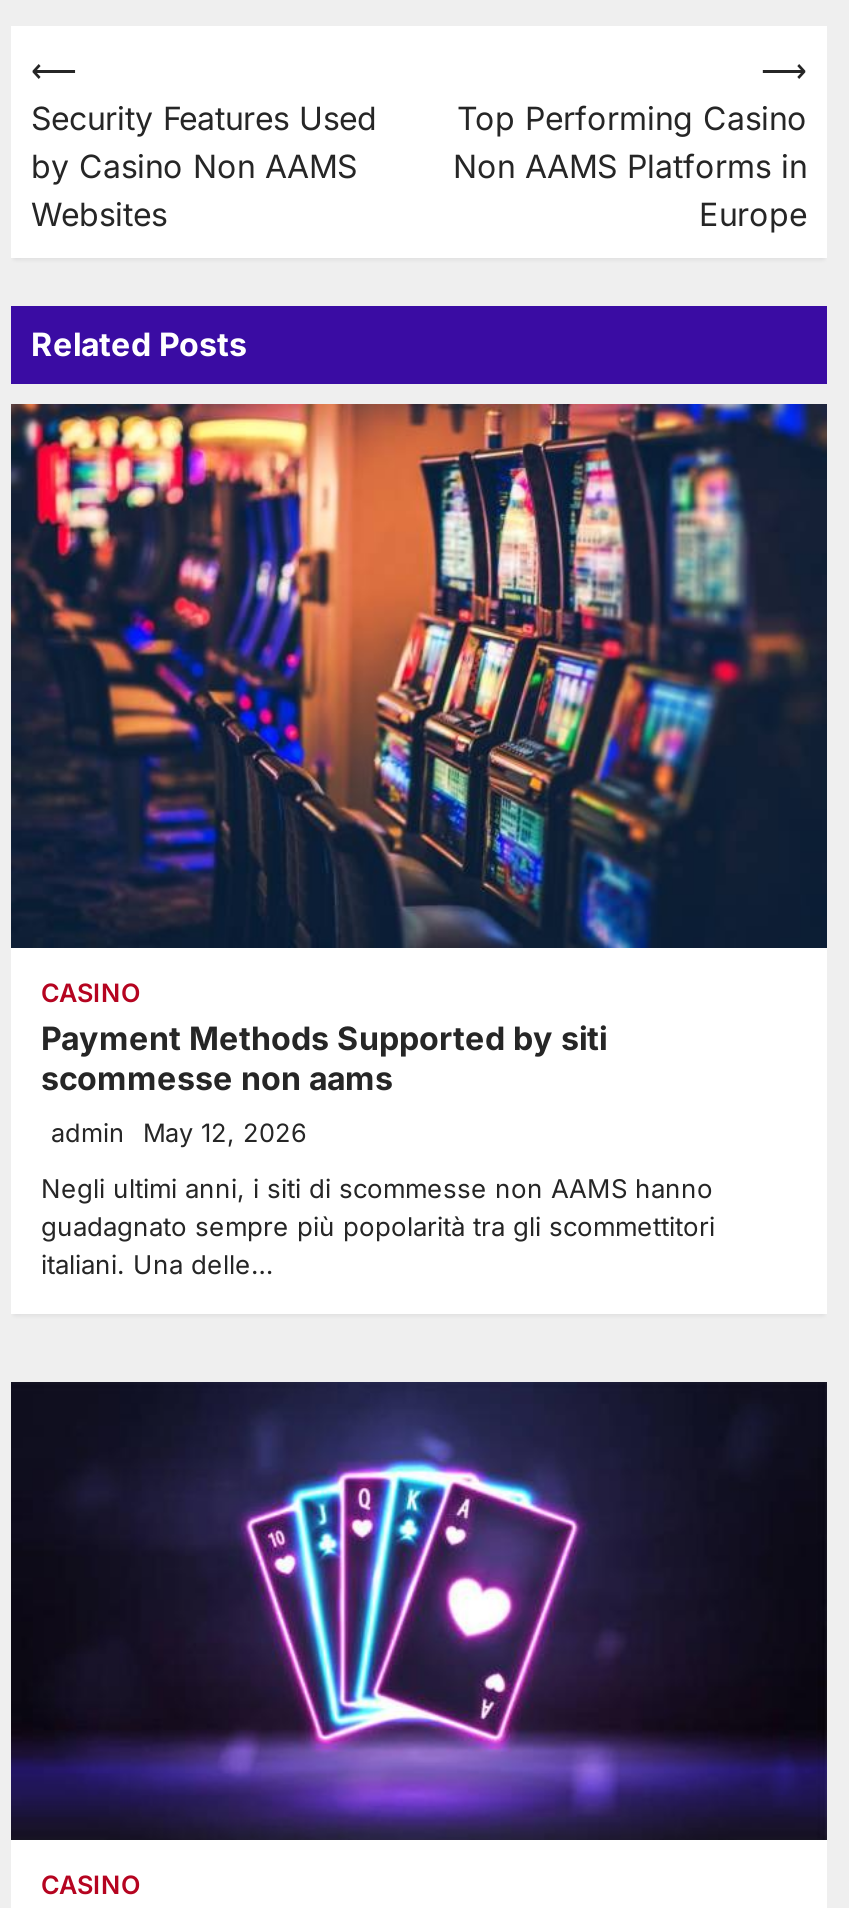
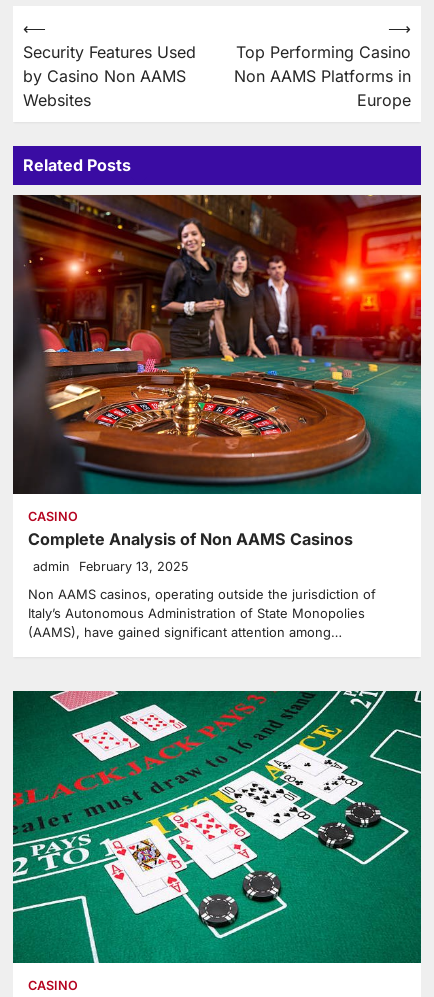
- [image]
- Payment Methods Supported by siti
- scommesse non aams
+ [image]
+ Complete Analysis of Non AAMS Casinos

- admin May 12, 2026
+ admin February 13, 2025

- Negli ultimi anni, i siti di scommesse non AAMS hanno
- guadagnato sempre più popolarità tra gli scommettitori
- italiani. Una delle…
+ Non AAMS casinos, operating outside the jurisdiction of
+ Italy’s Autonomous Administration of State Monopolies
+ (AAMS), have gained significant attention among…

- [image]
+ [image]
